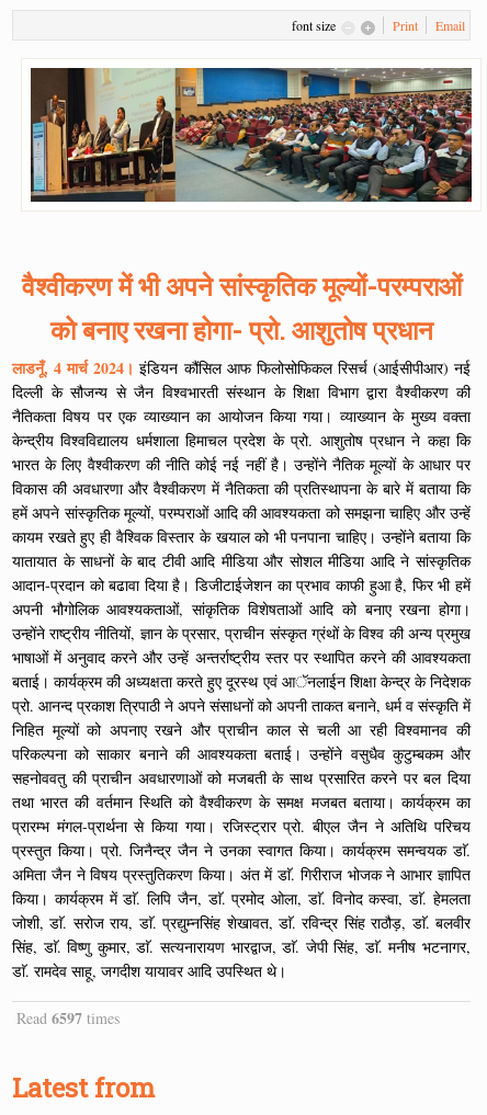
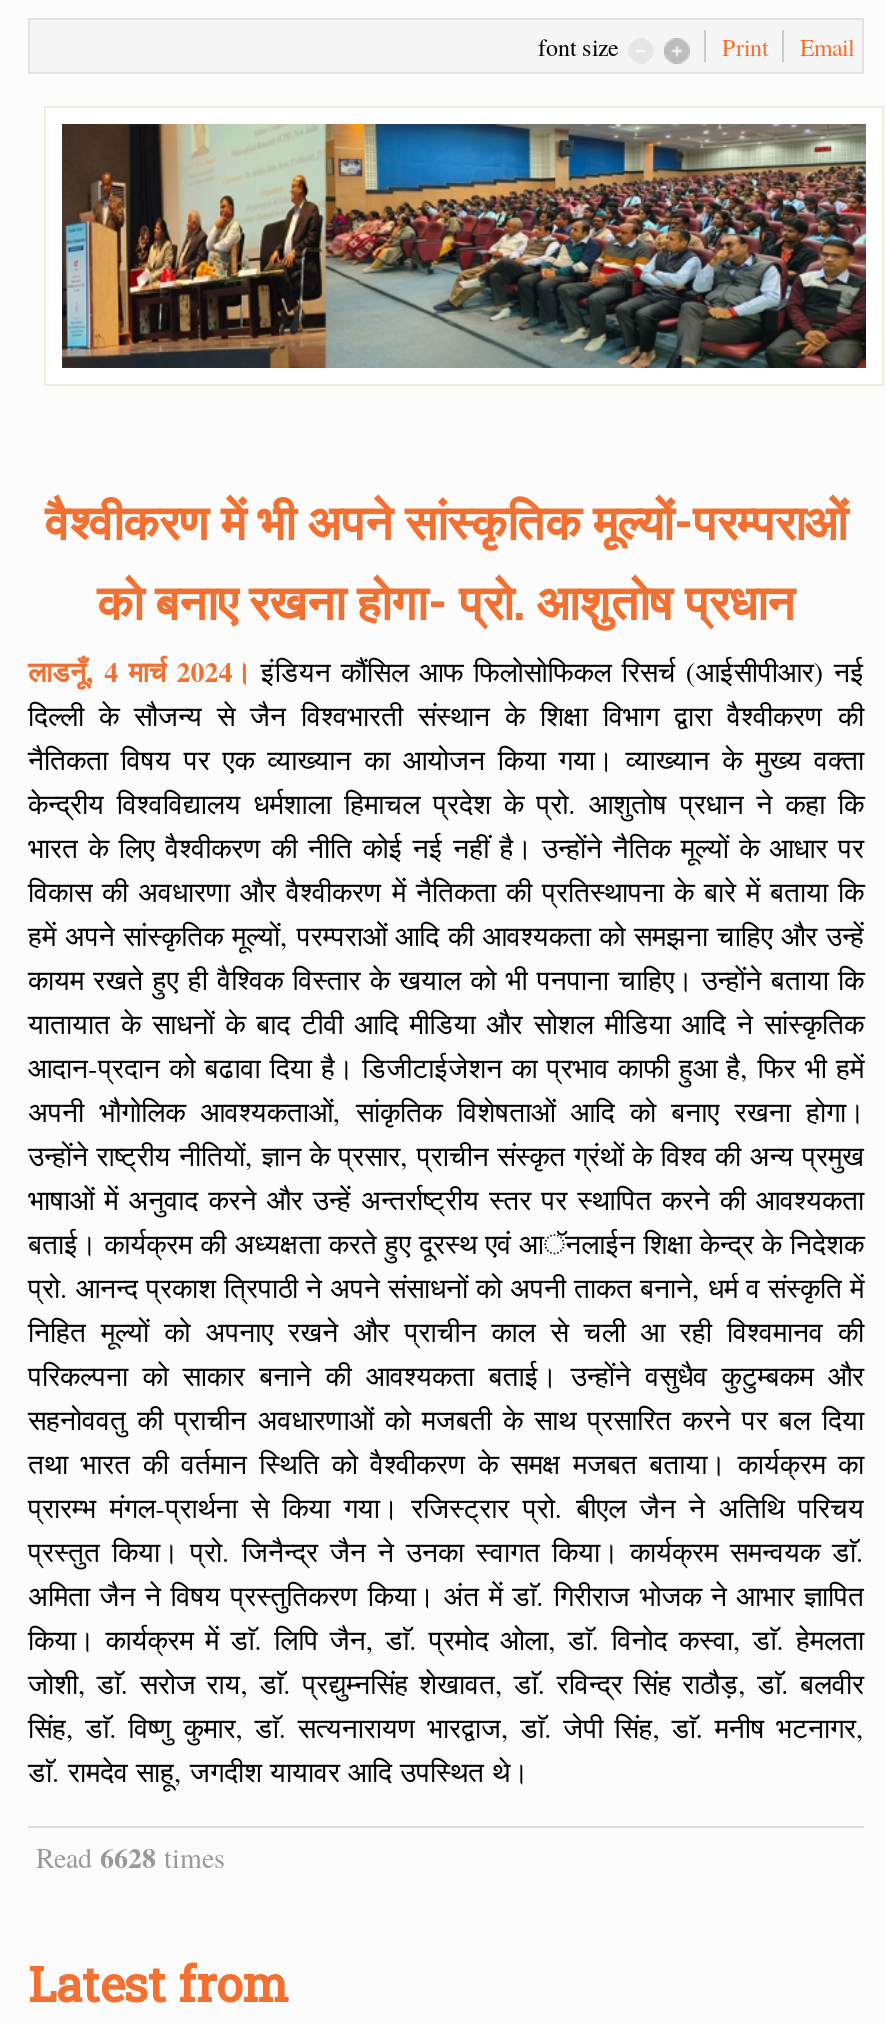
- Read 6597 times
+ Read 6628 times
